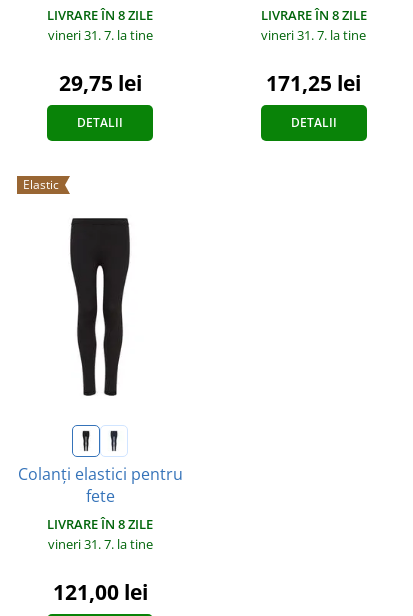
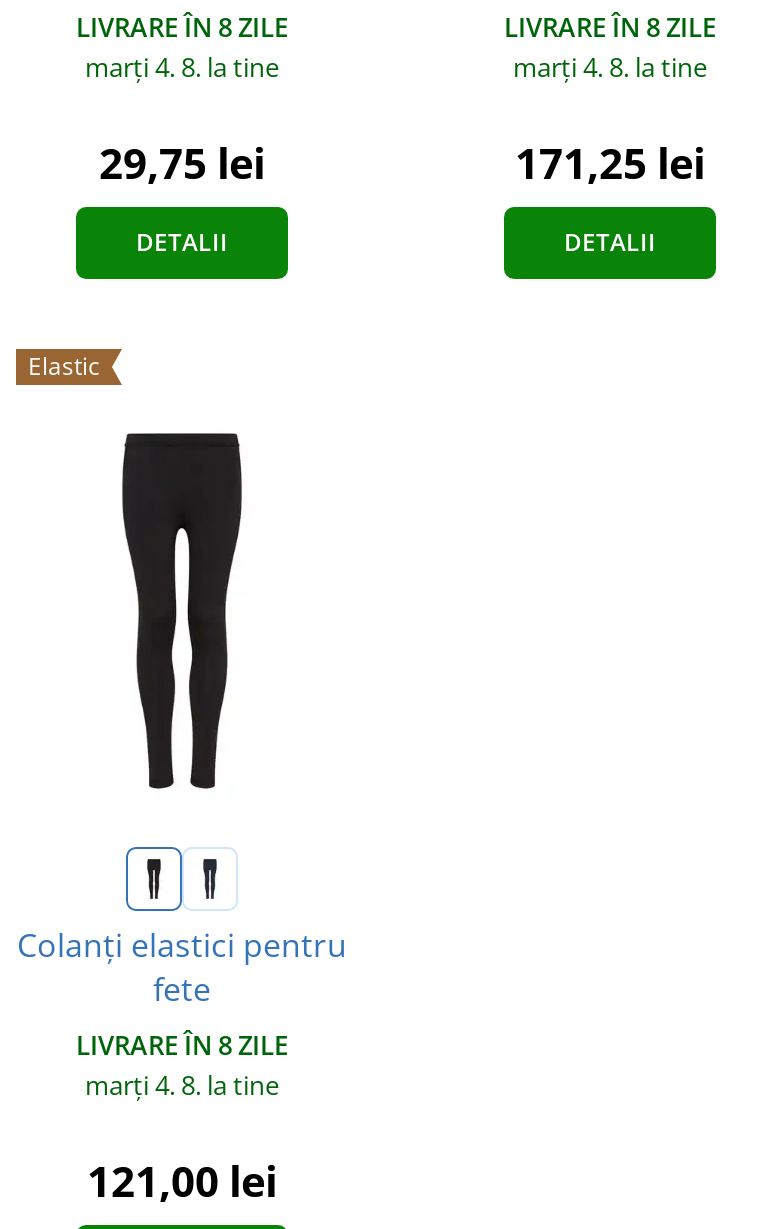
- vineri 31. 7. la tine
+ marți 4. 8. la tine

- vineri 31. 7. la tine
+ marți 4. 8. la tine

- vineri 31. 7. la tine
+ marți 4. 8. la tine
